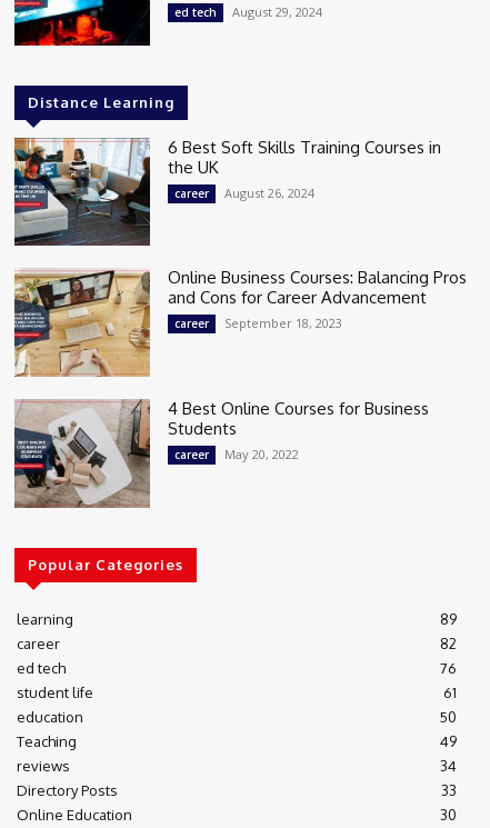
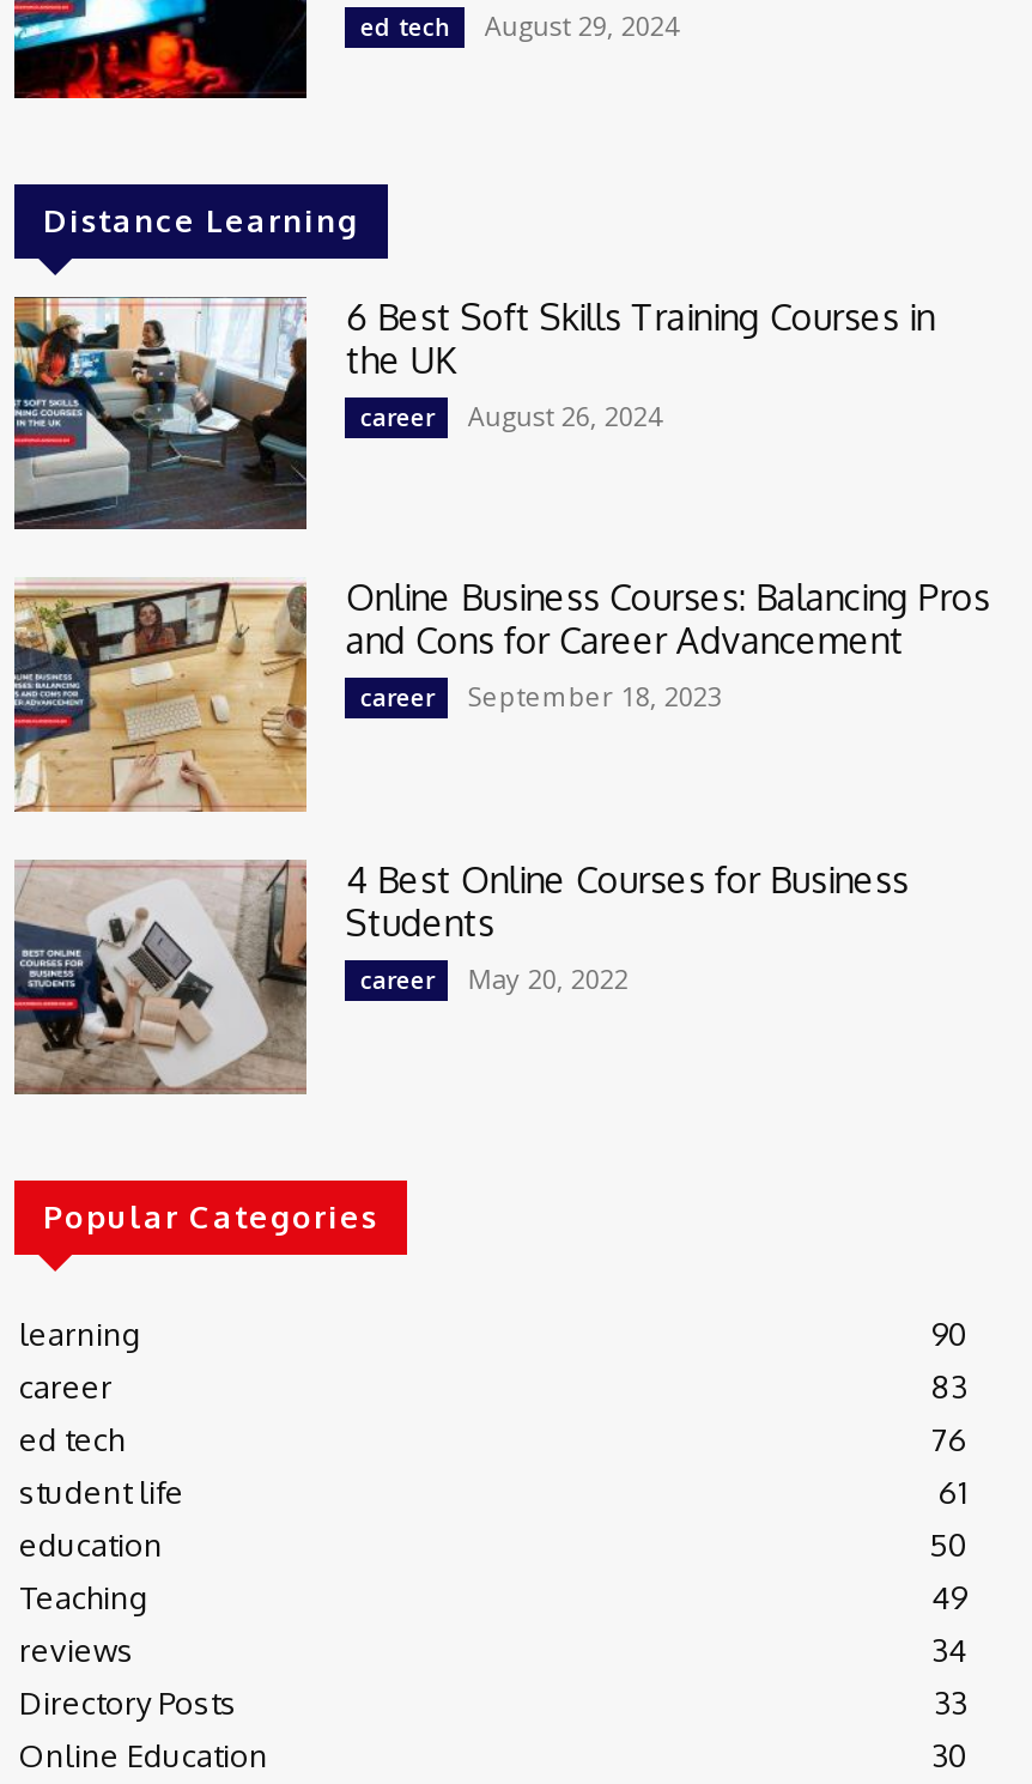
- 89
+ 90

- 82
+ 83
